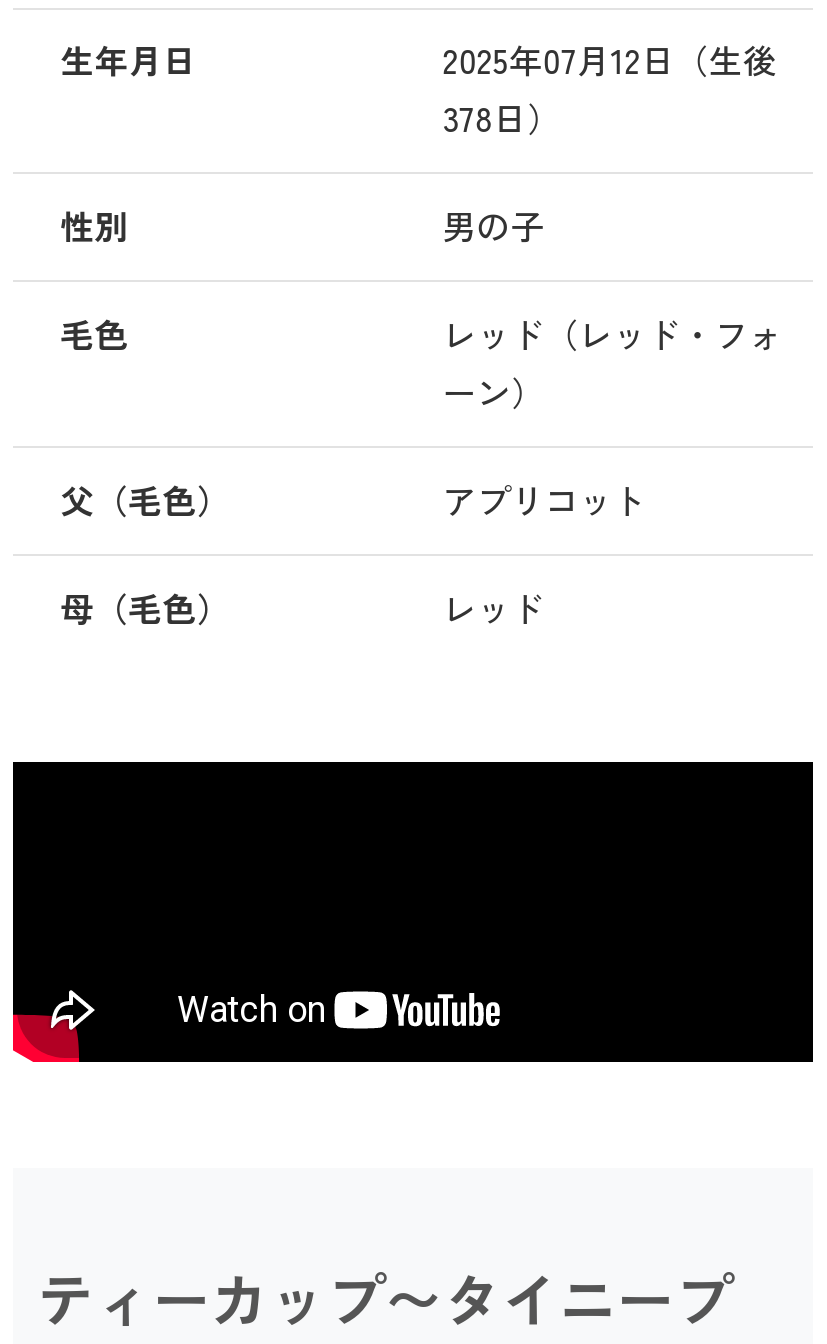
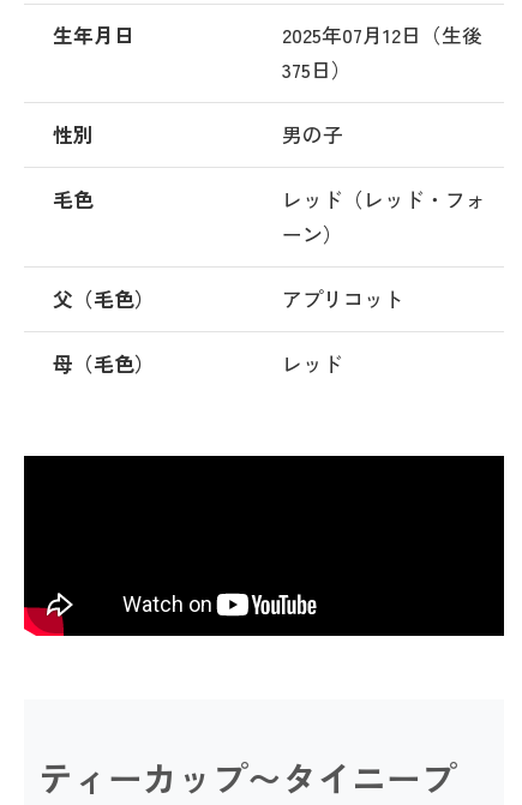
- 378日）
+ 375日）
